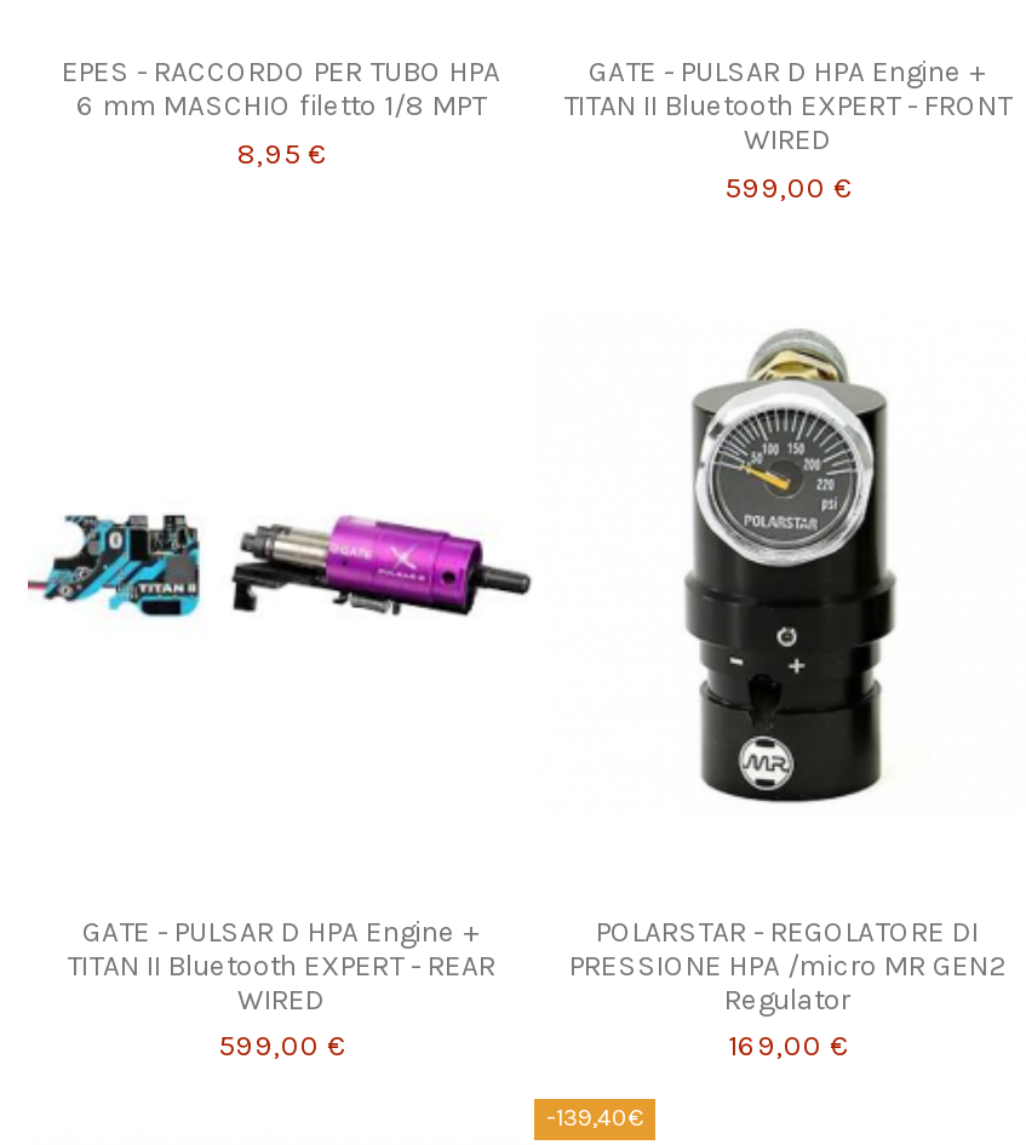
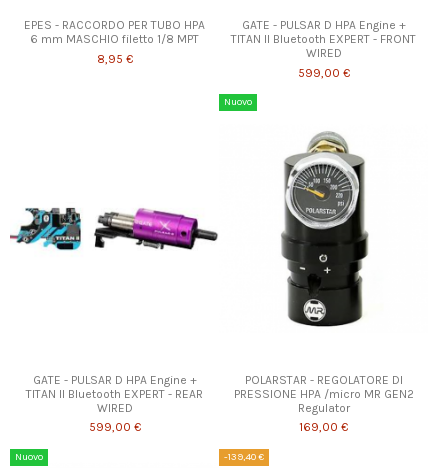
+ Nuovo

+ Nuovo
